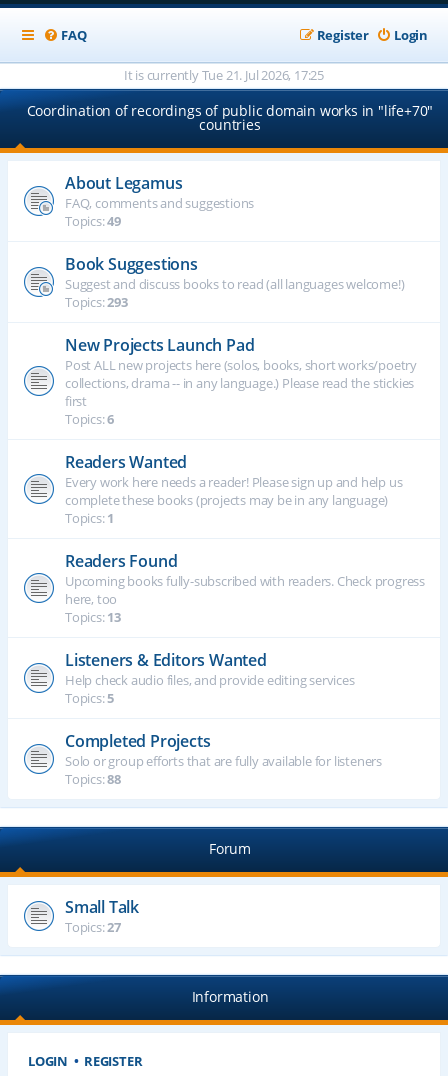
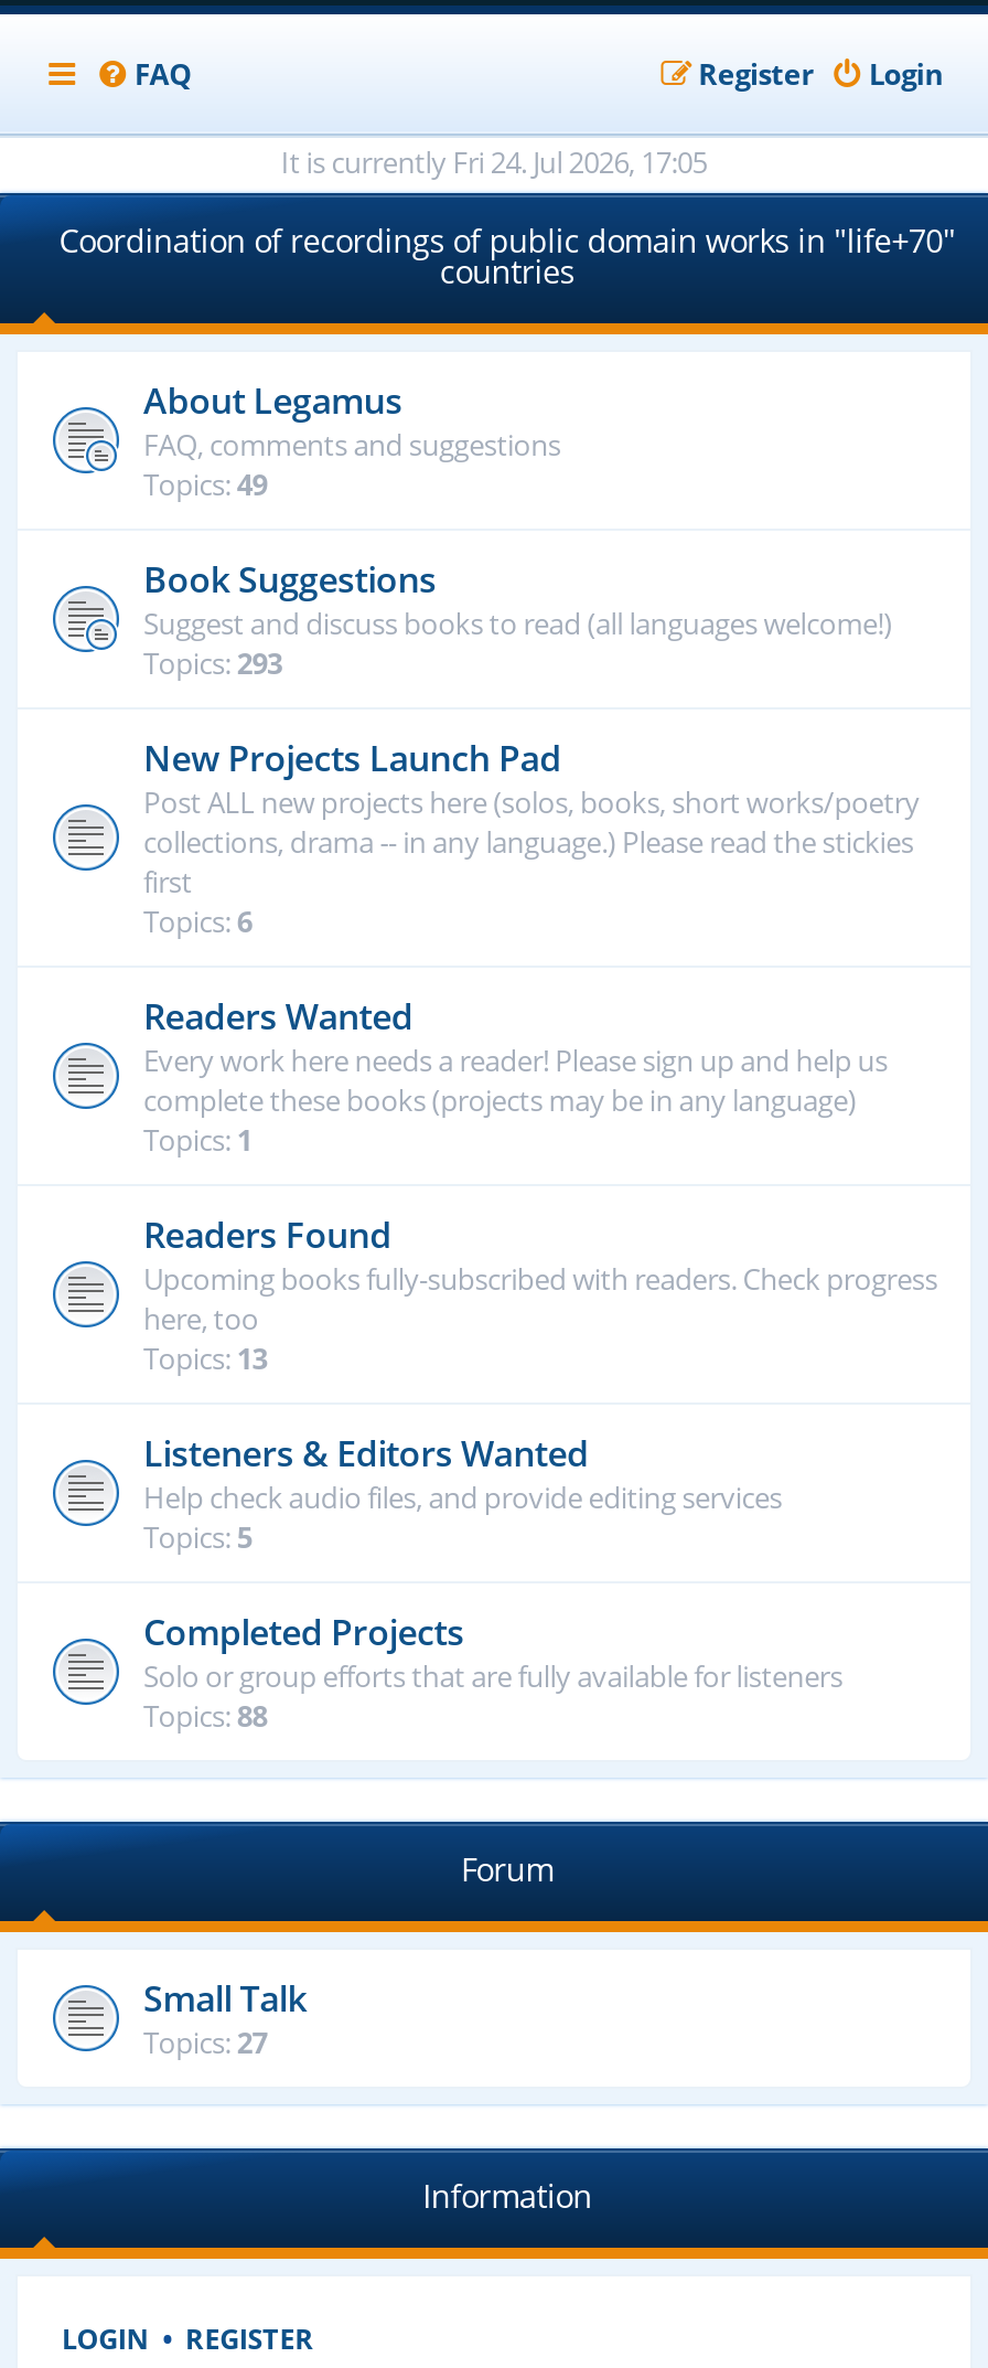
- It is currently Tue 21. Jul 2026, 17:25
+ It is currently Fri 24. Jul 2026, 17:05
